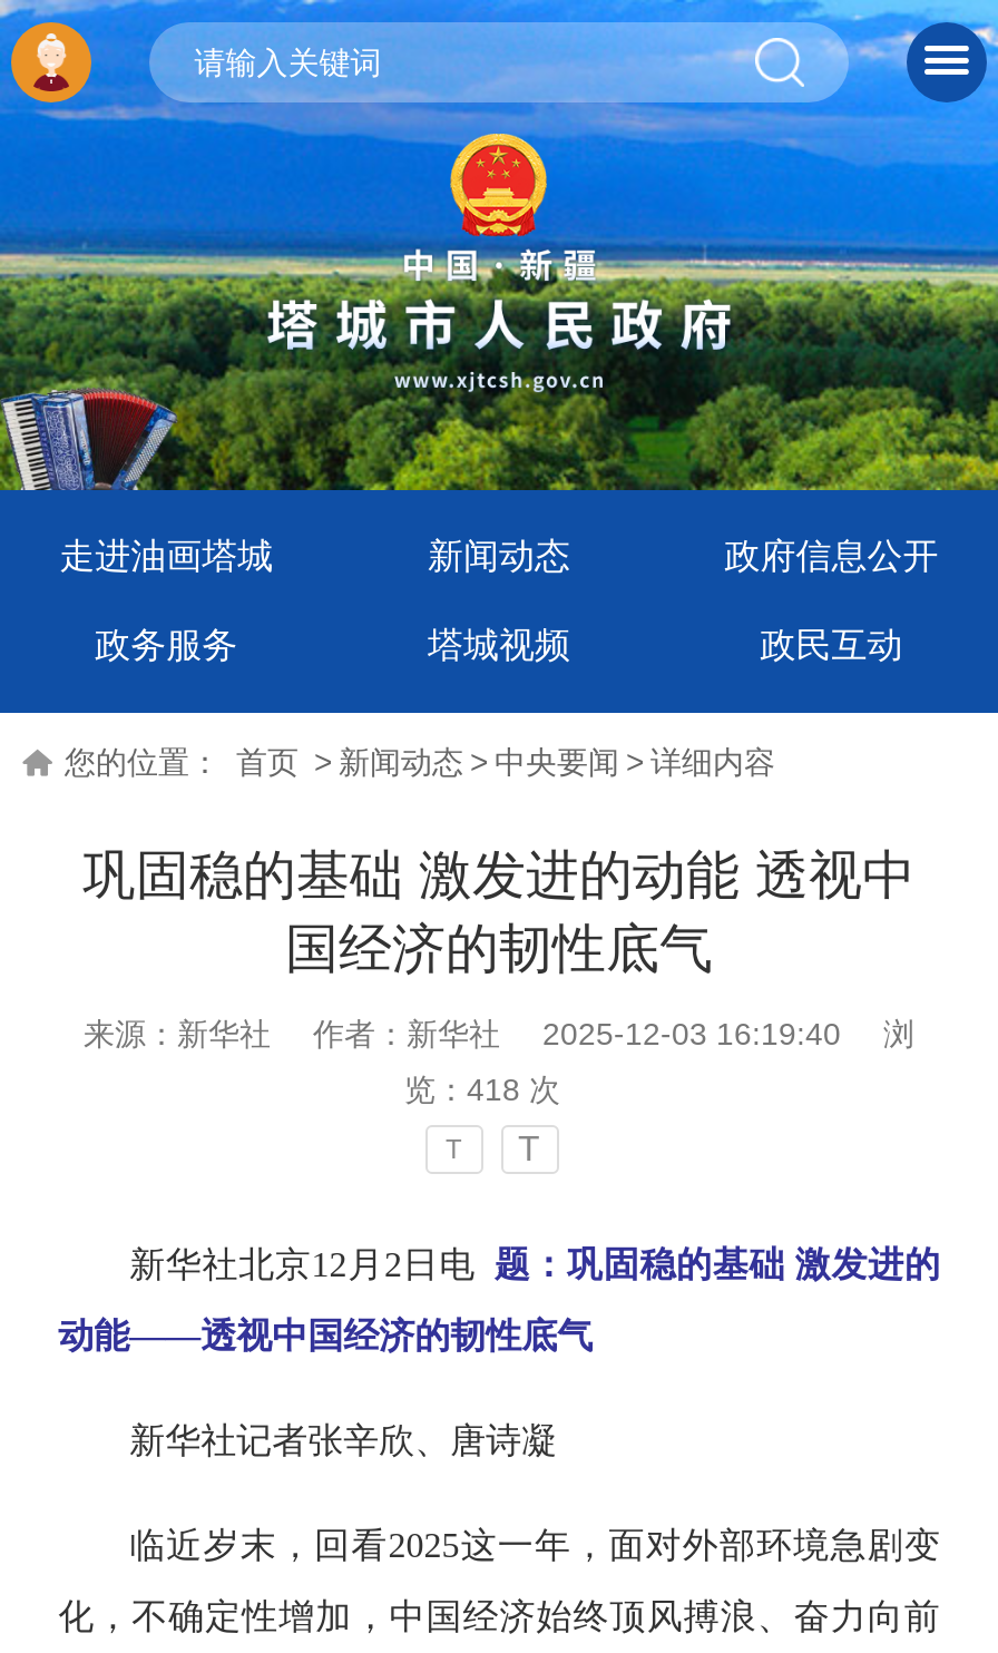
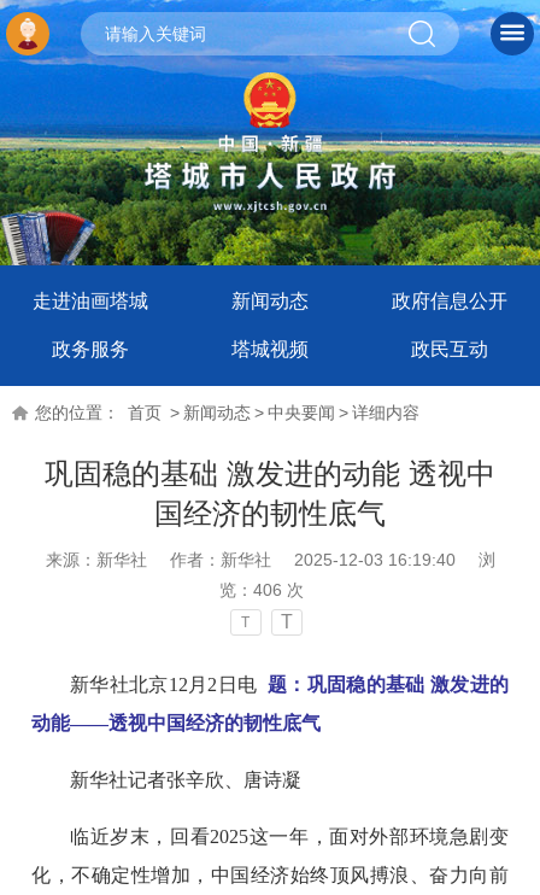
- 览：418次
+ 览：406次
